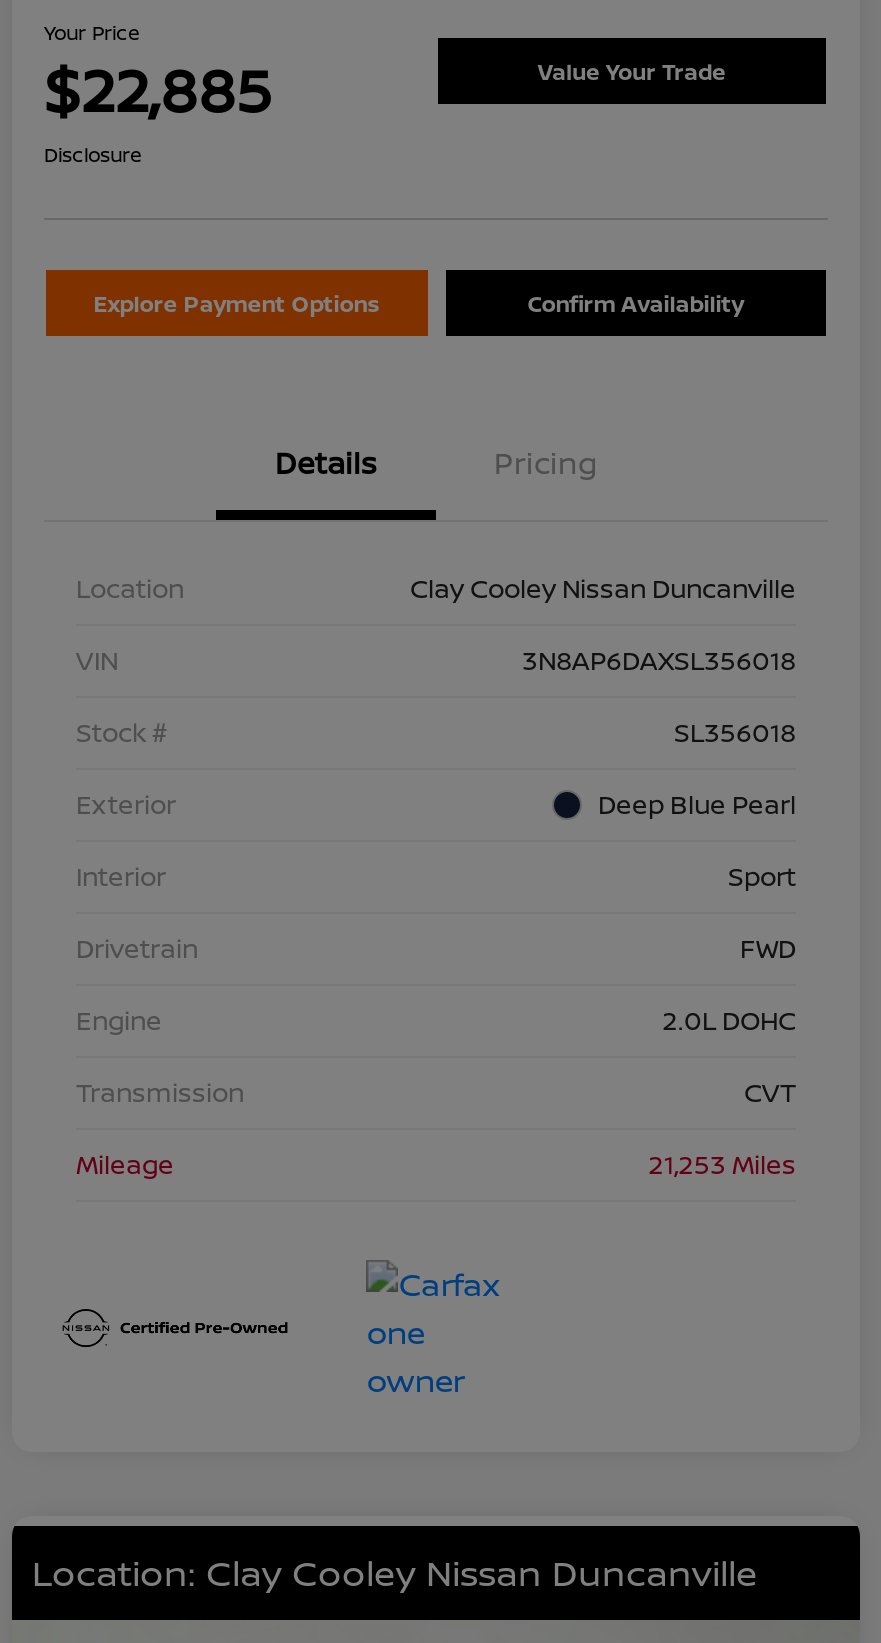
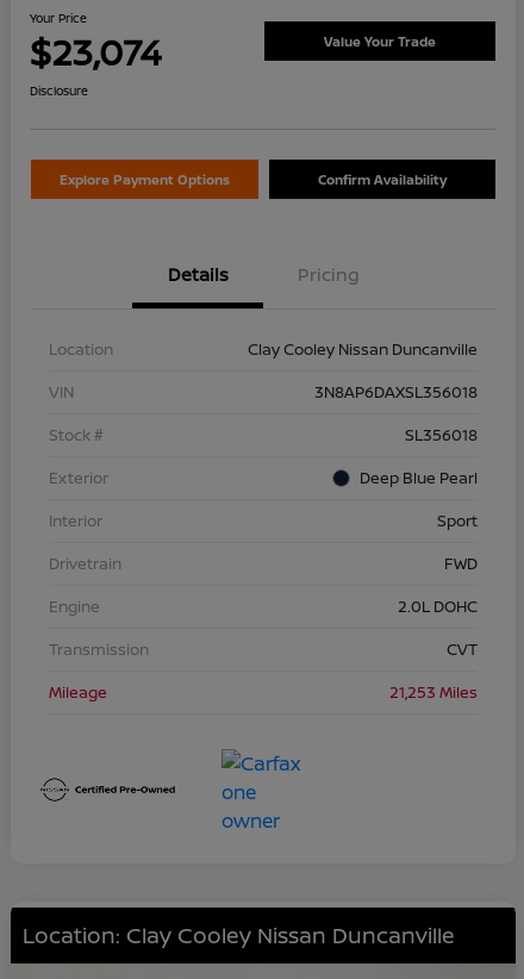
- $22,885
+ $23,074
